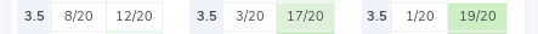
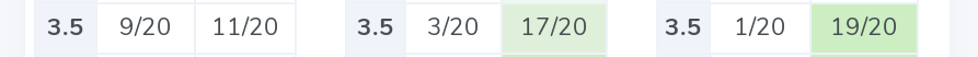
- 8/20
+ 9/20

- 12/20
+ 11/20
